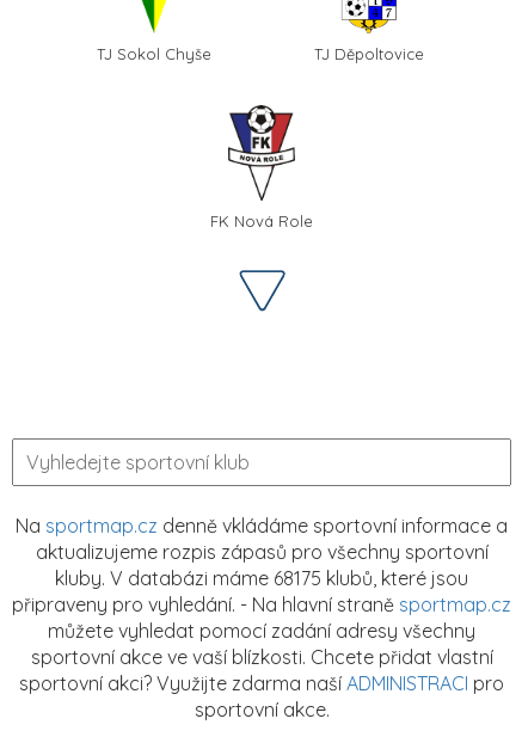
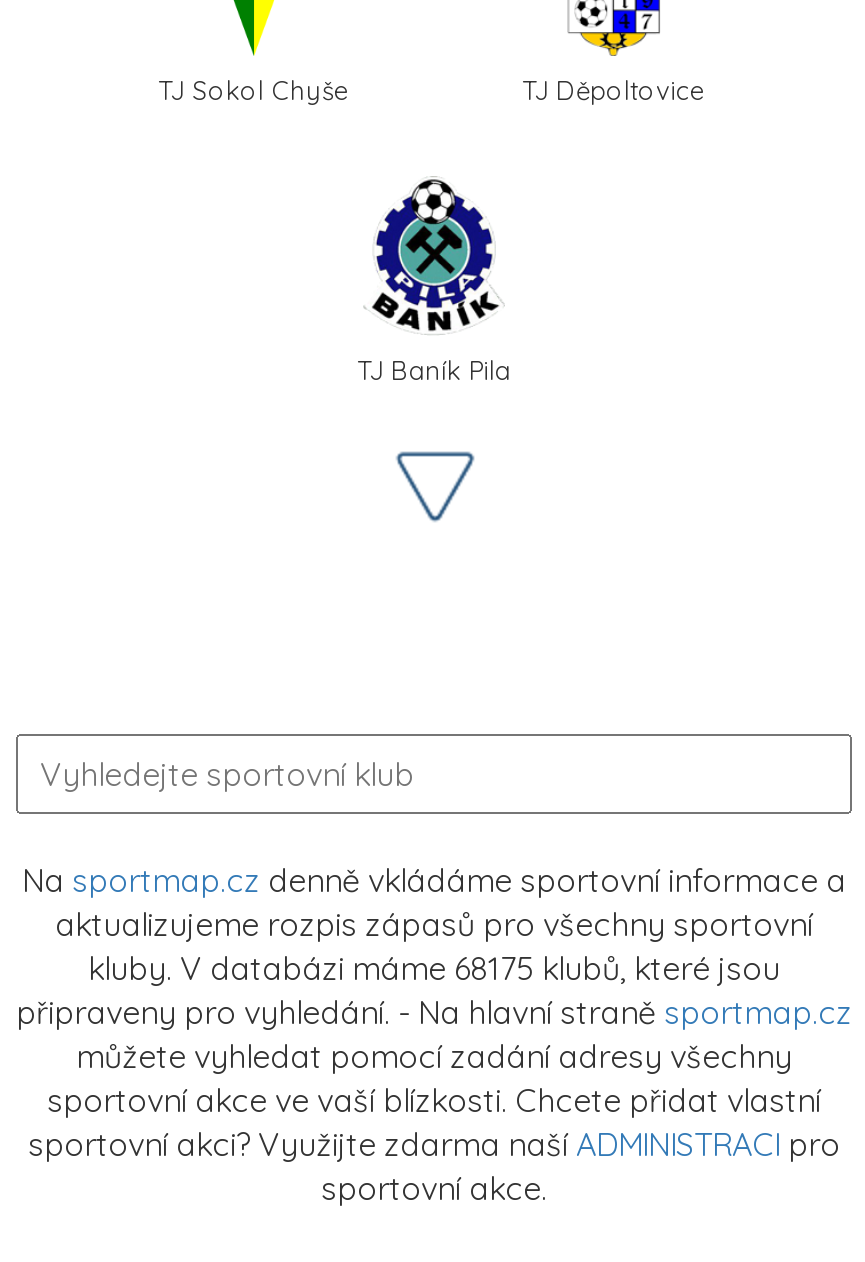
- [image]
- FK Nová Role
+ [image]
+ TJ Baník Pila
